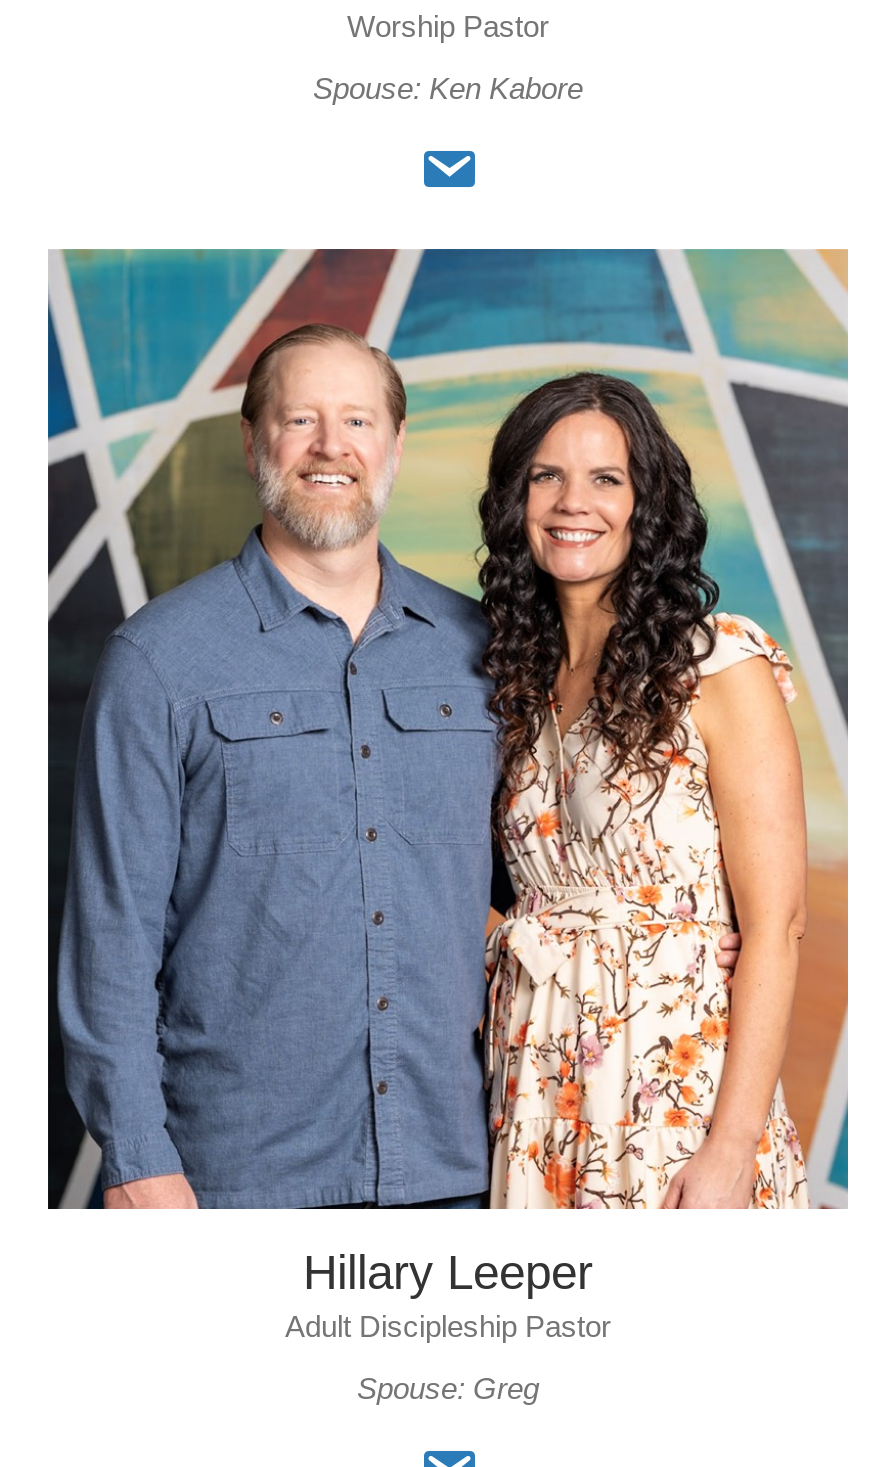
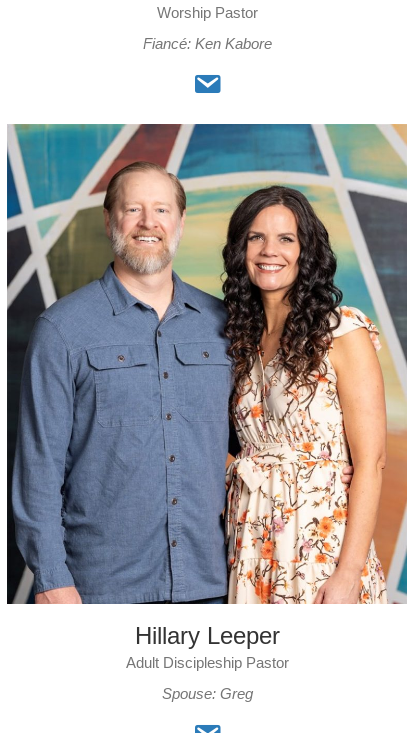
- Spouse: Ken Kabore
+ Fiancé: Ken Kabore
